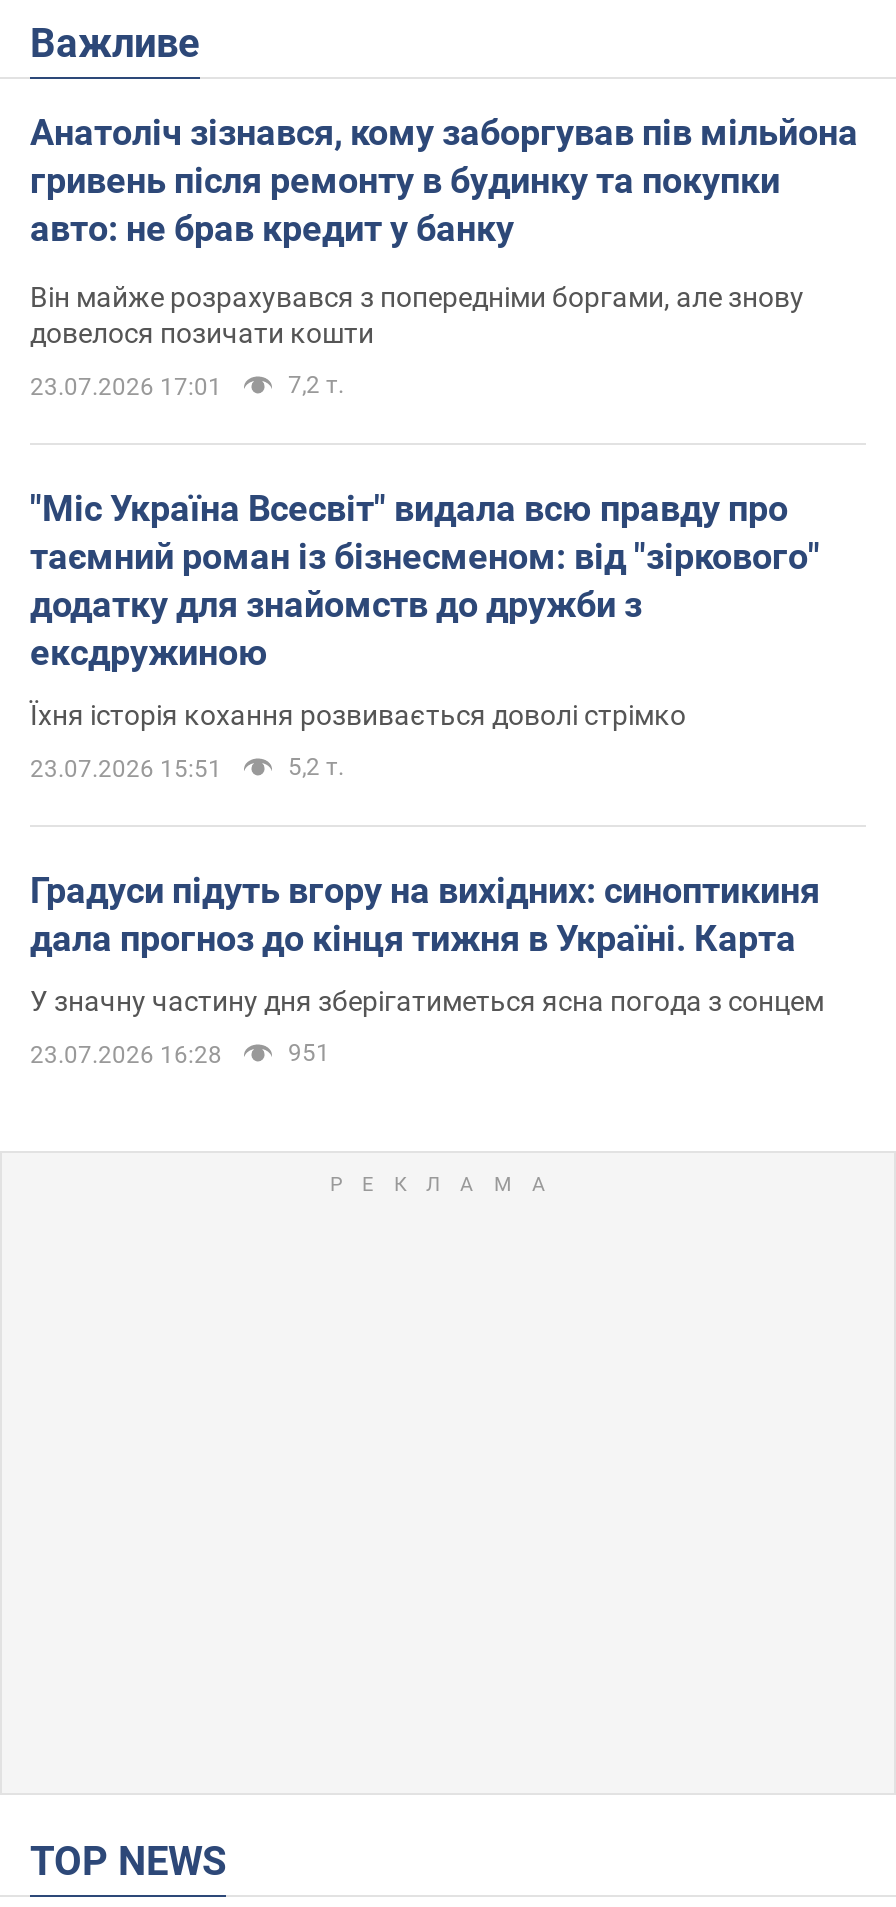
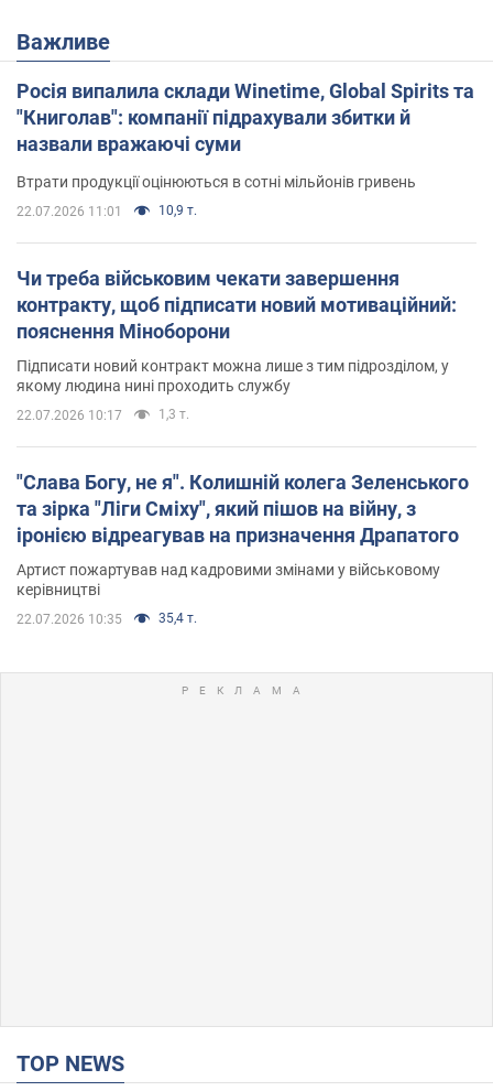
- Анатоліч зізнався, кому заборгував пів мільйона
- гривень після ремонту в будинку та покупки
- авто: не брав кредит у банку
+ Росія випалила склади Winetime, Global Spirits та
+ "Книголав": компанії підрахували збитки й
+ назвали вражаючі суми

- Він майже розрахувався з попередніми боргами, але знову
- довелося позичати кошти
+ Втрати продукції оцінюються в сотні мільйонів гривень

- 23.07.2026 17:01
- 7,2 т.
+ 22.07.2026 11:01
+ 10,9 т.

- "Міс Україна Всесвіт" видала всю правду про
- таємний роман із бізнесменом: від "зіркового"
- додатку для знайомств до дружби з
- ексдружиною
+ Чи треба військовим чекати завершення
+ контракту, щоб підписати новий мотиваційний:
+ пояснення Міноборони

- Їхня історія кохання розвивається доволі стрімко
+ Підписати новий контракт можна лише з тим підрозділом, у
+ якому людина нині проходить службу

- 23.07.2026 15:51
- 5,2 т.
+ 22.07.2026 10:17
+ 1,3 т.

- Градуси підуть вгору на вихідних: синоптикиня
- дала прогноз до кінця тижня в Україні. Карта
+ "Слава Богу, не я". Колишній колега Зеленського
+ та зірка "Ліги Сміху", який пішов на війну, з
+ іронією відреагував на призначення Драпатого

- У значну частину дня зберігатиметься ясна погода з сонцем
+ Артист пожартував над кадровими змінами у військовому
+ керівництві

- 23.07.2026 16:28
- 951
+ 22.07.2026 10:35
+ 35,4 т.
